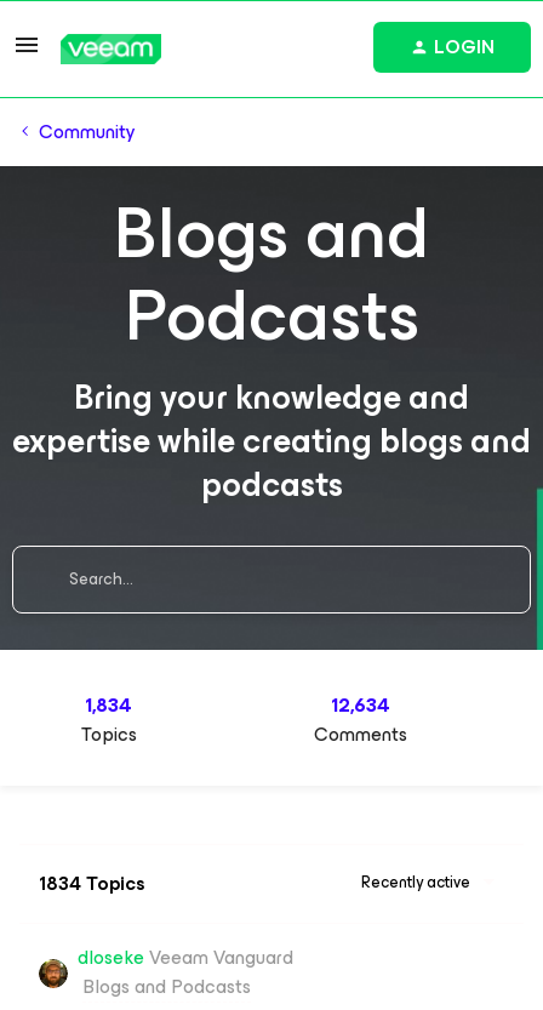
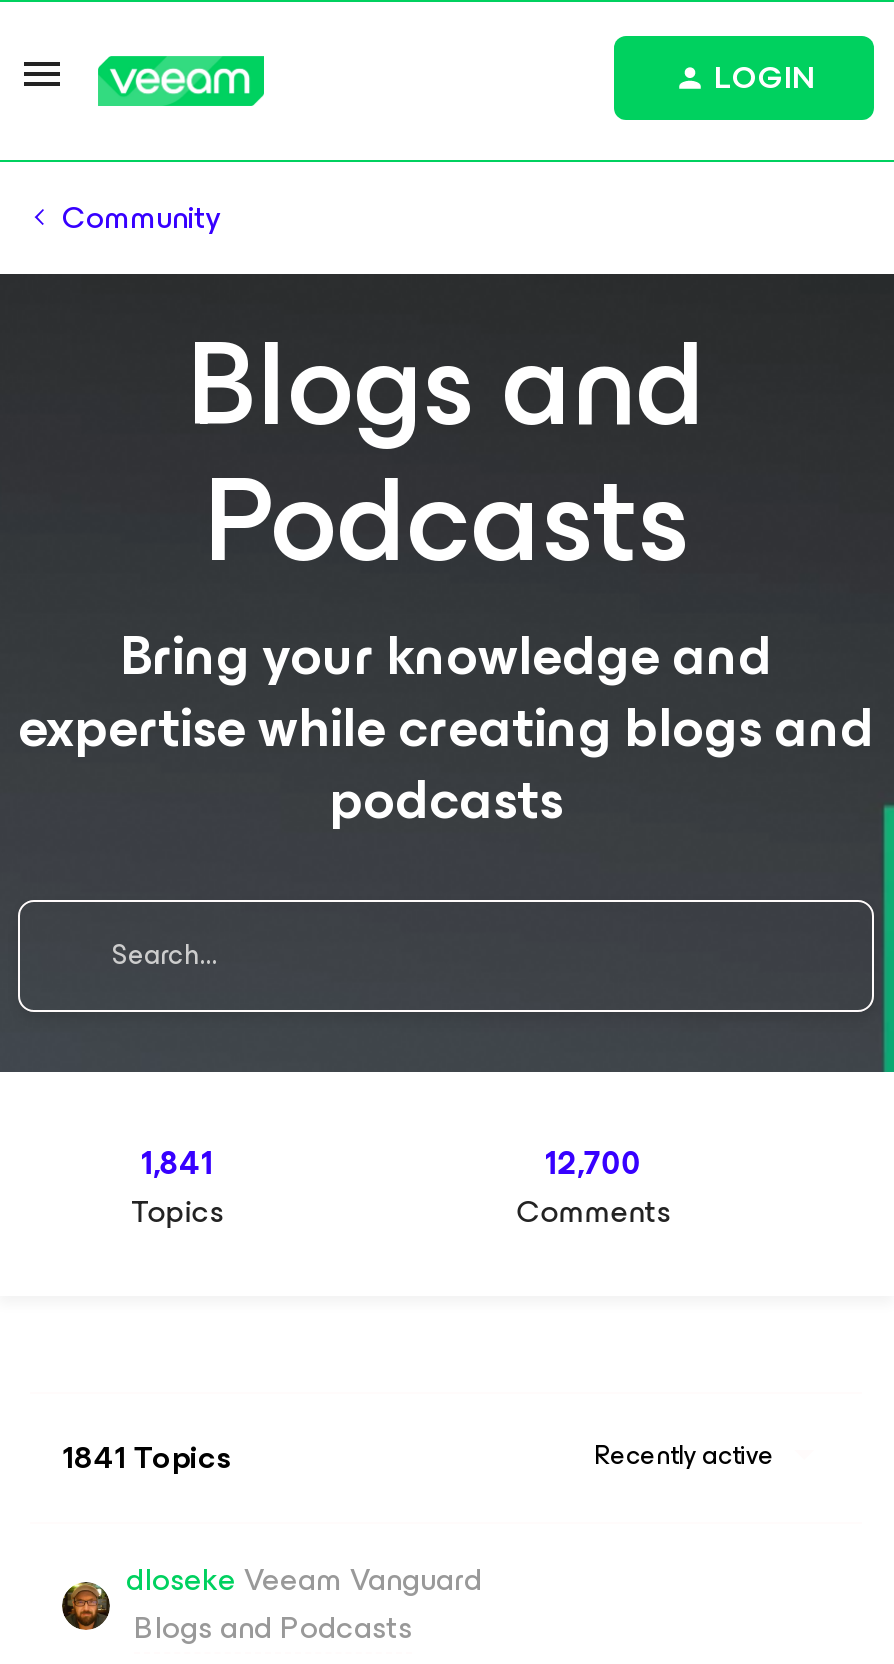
- 1,834
+ 1,841

- 12,634
+ 12,700

- 1834 Topics
+ 1841 Topics
